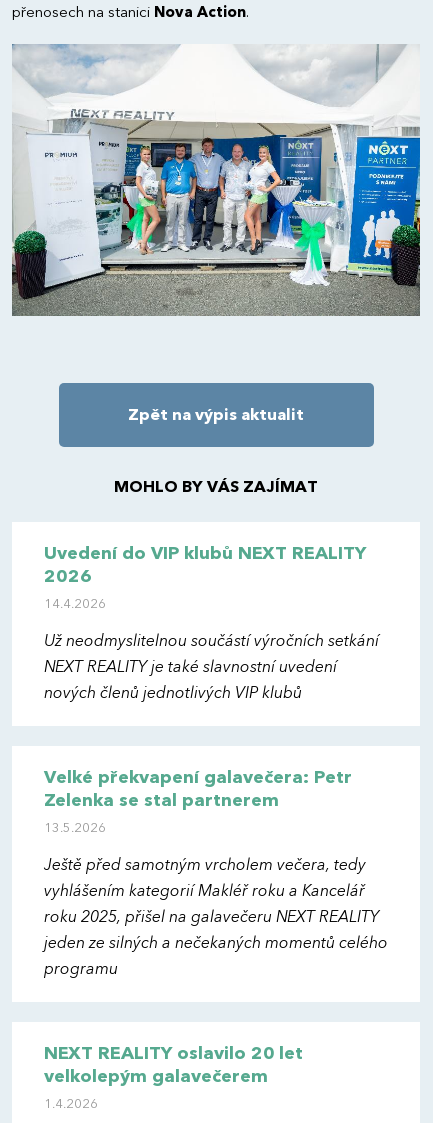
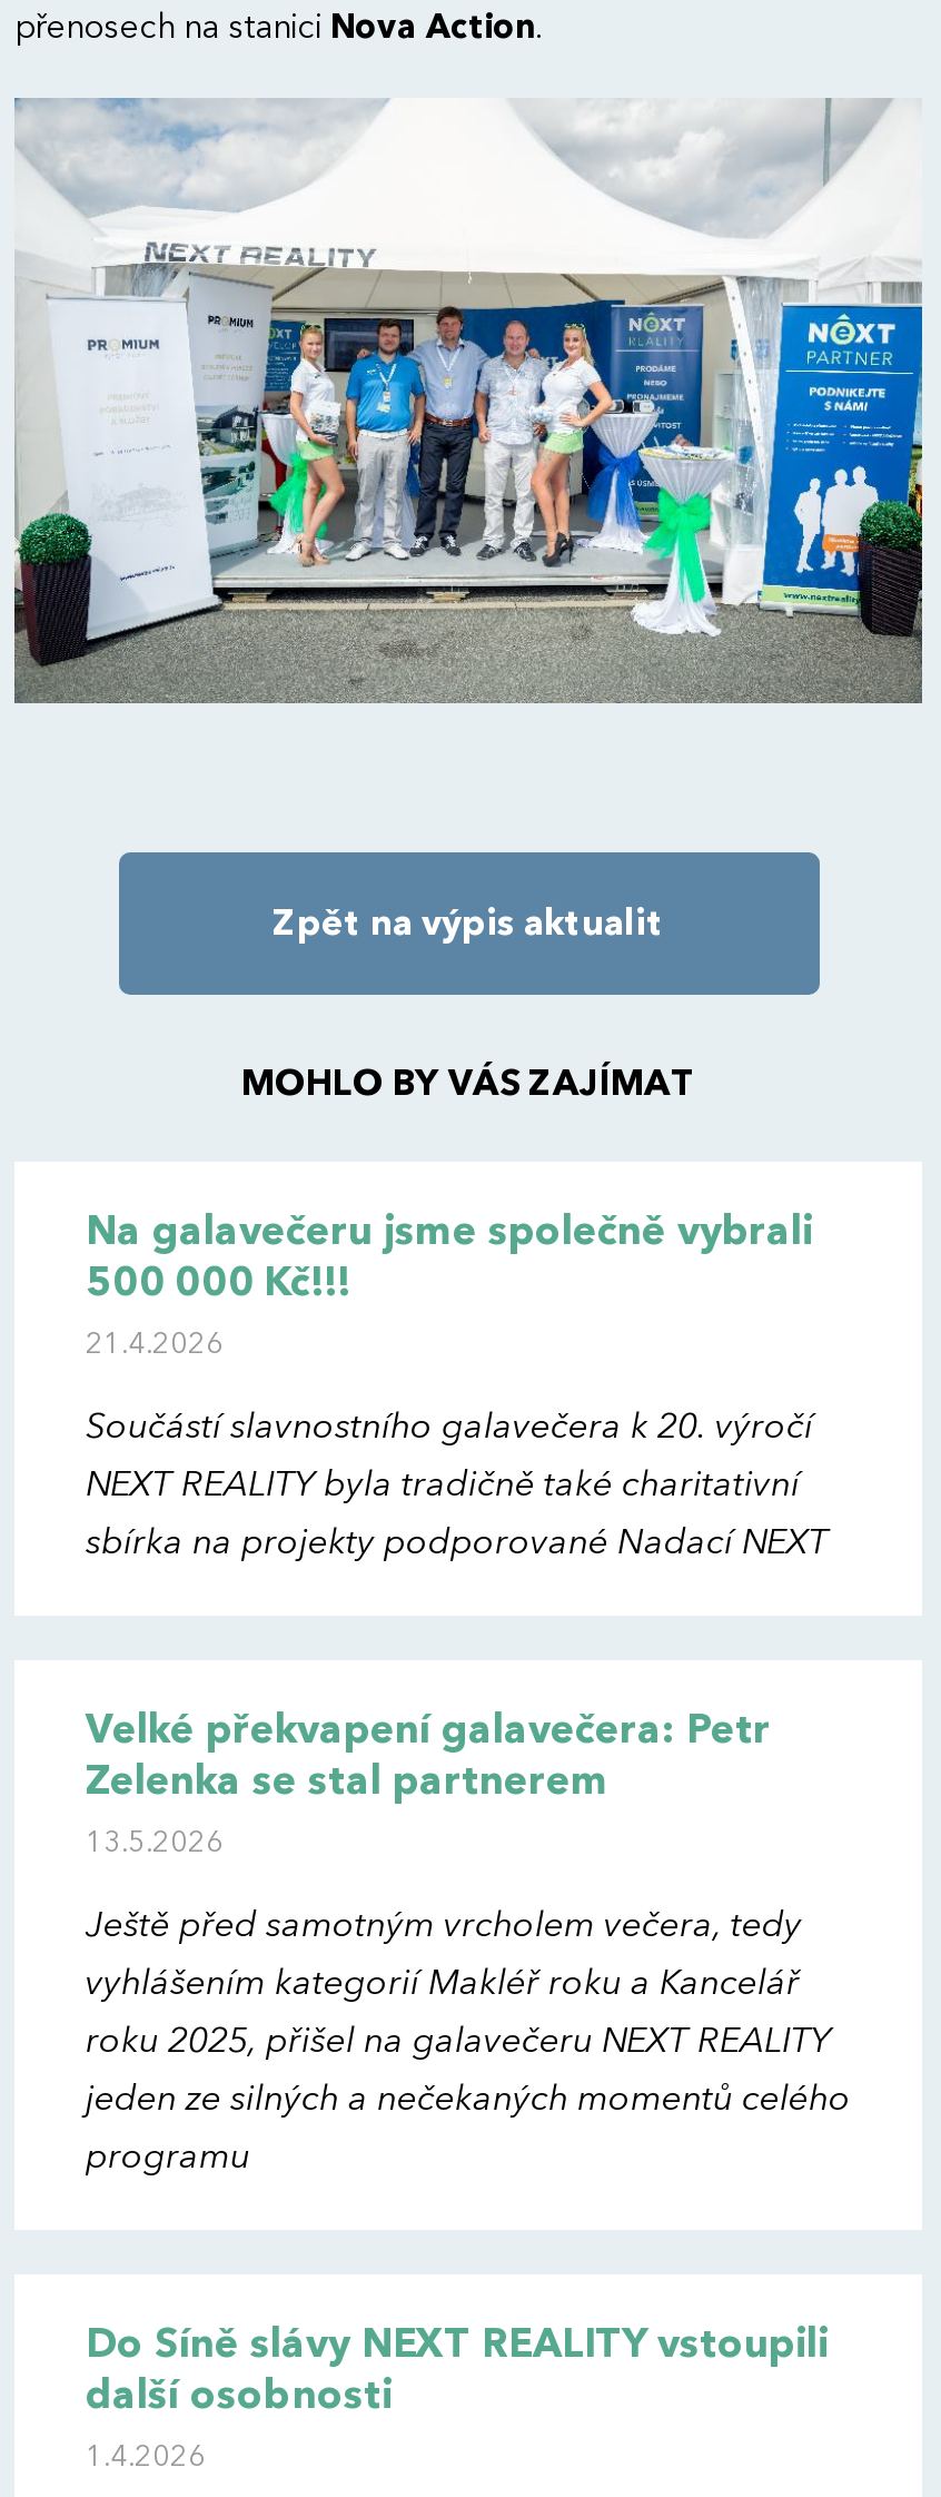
- Uvedení do VIP klubů NEXT REALITY
- 2026
- 14.4.2026
+ Na galavečeru jsme společně vybrali
+ 500 000 Kč!!!
+ 21.4.2026

- Už neodmyslitelnou součástí výročních setkání
- NEXT REALITY je také slavnostní uvedení
- nových členů jednotlivých VIP klubů
+ Součástí slavnostního galavečera k 20. výročí
+ NEXT REALITY byla tradičně také charitativní
+ sbírka na projekty podporované Nadací NEXT

- NEXT REALITY oslavilo 20 let
- velkolepým galavečerem
+ Do Síně slávy NEXT REALITY vstoupili
+ další osobnosti
